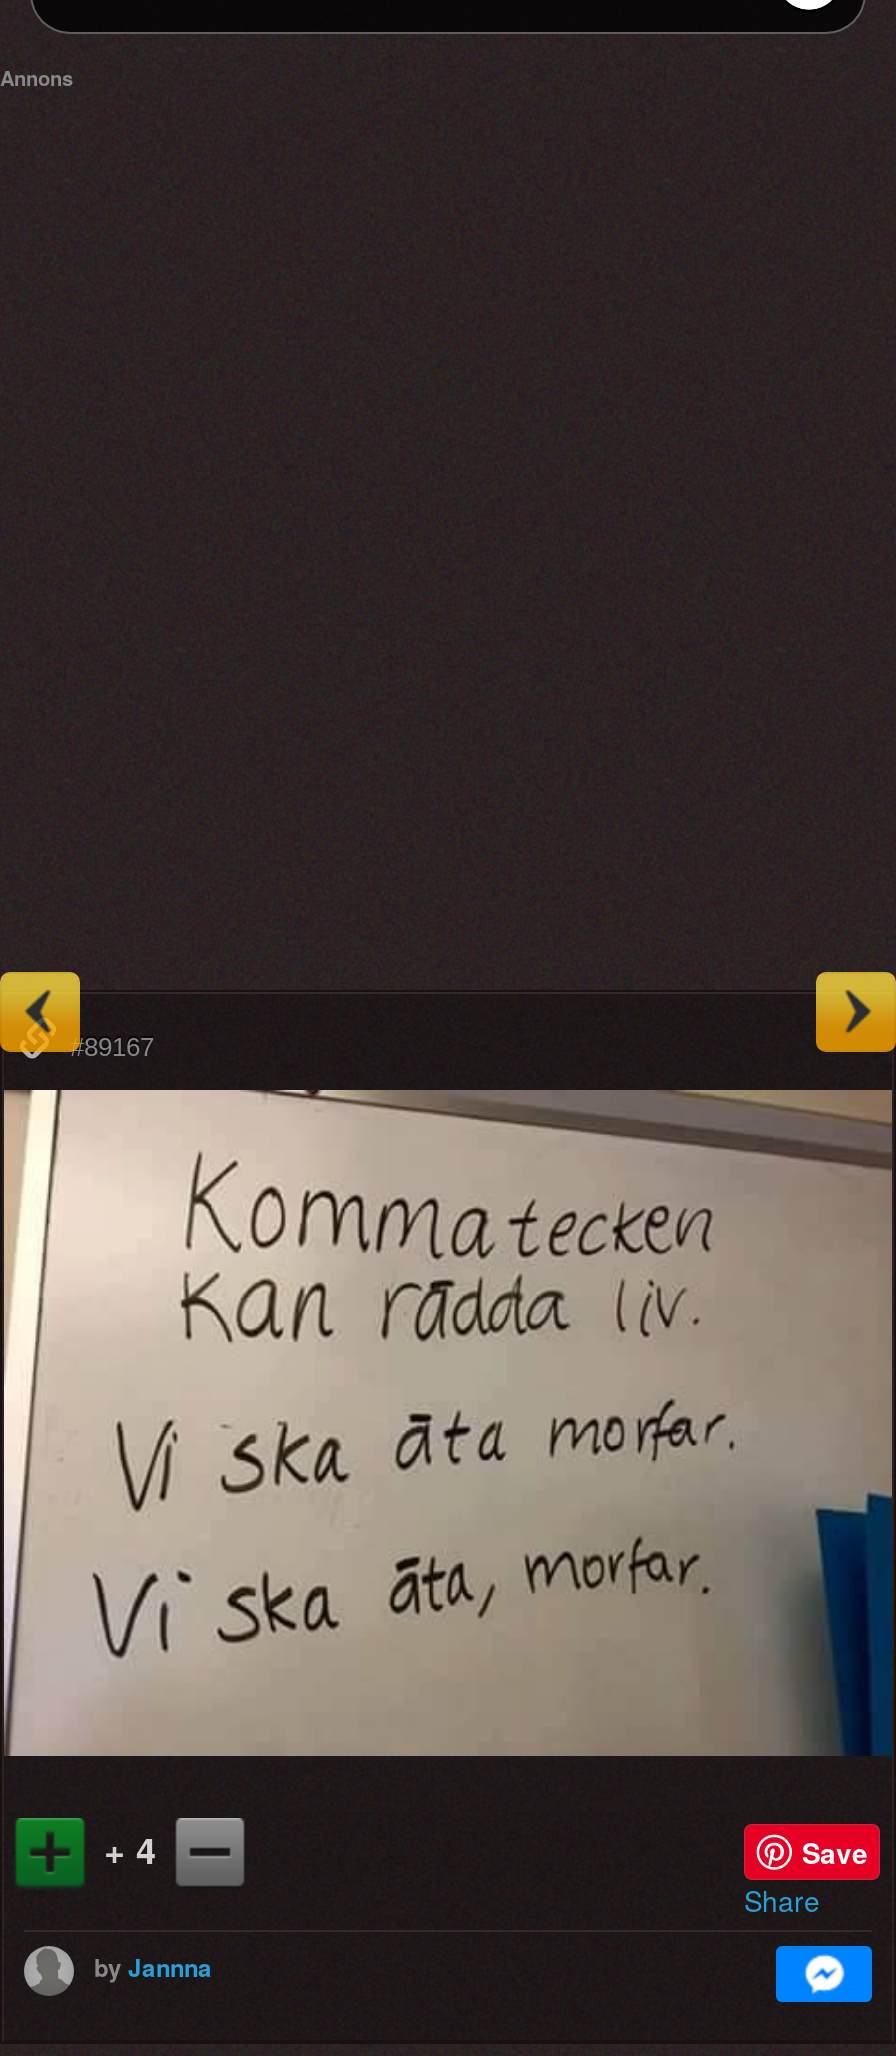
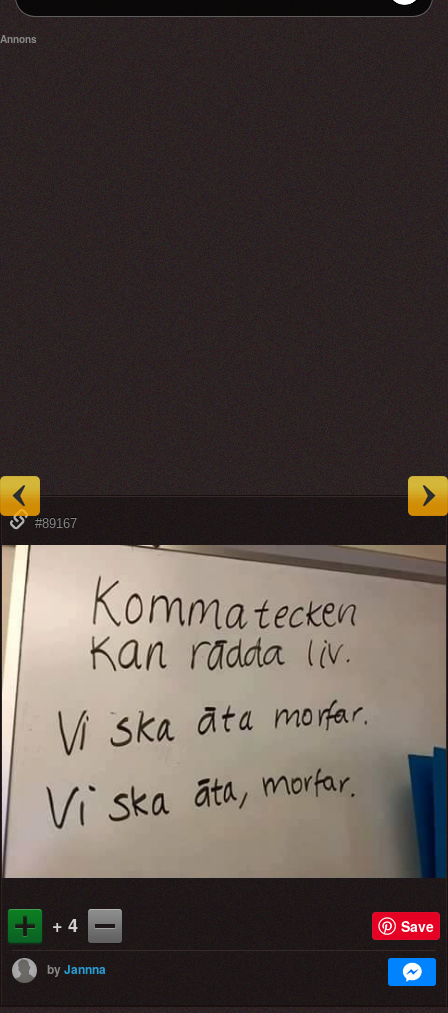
- [image]
+ [image]

- [image]
+ [image]

- Share
